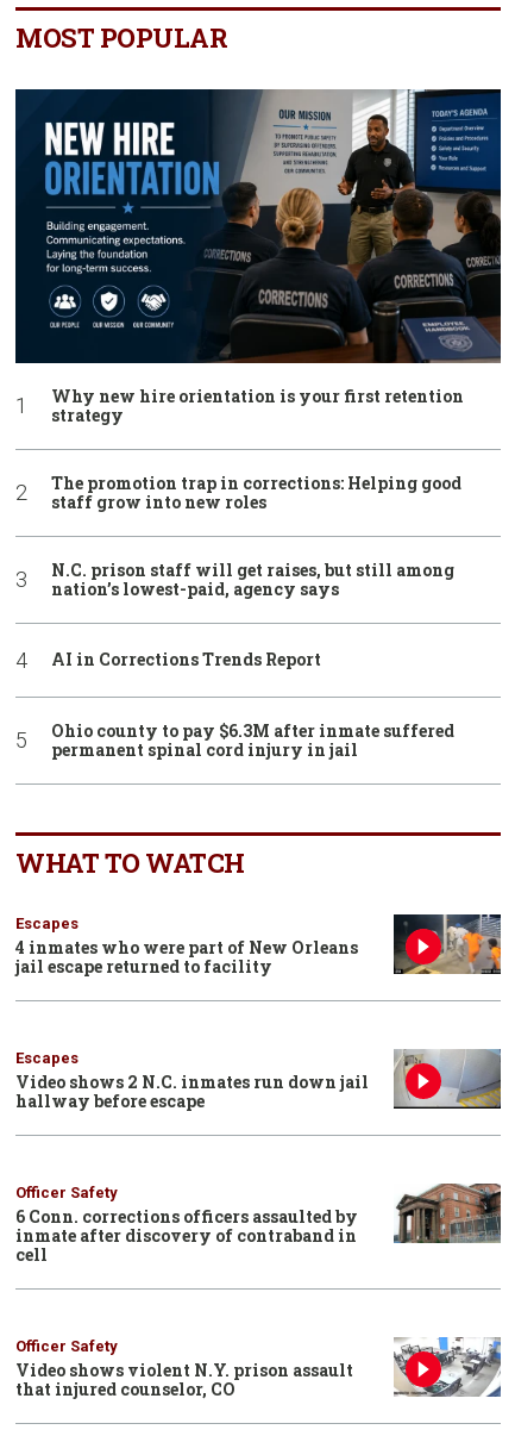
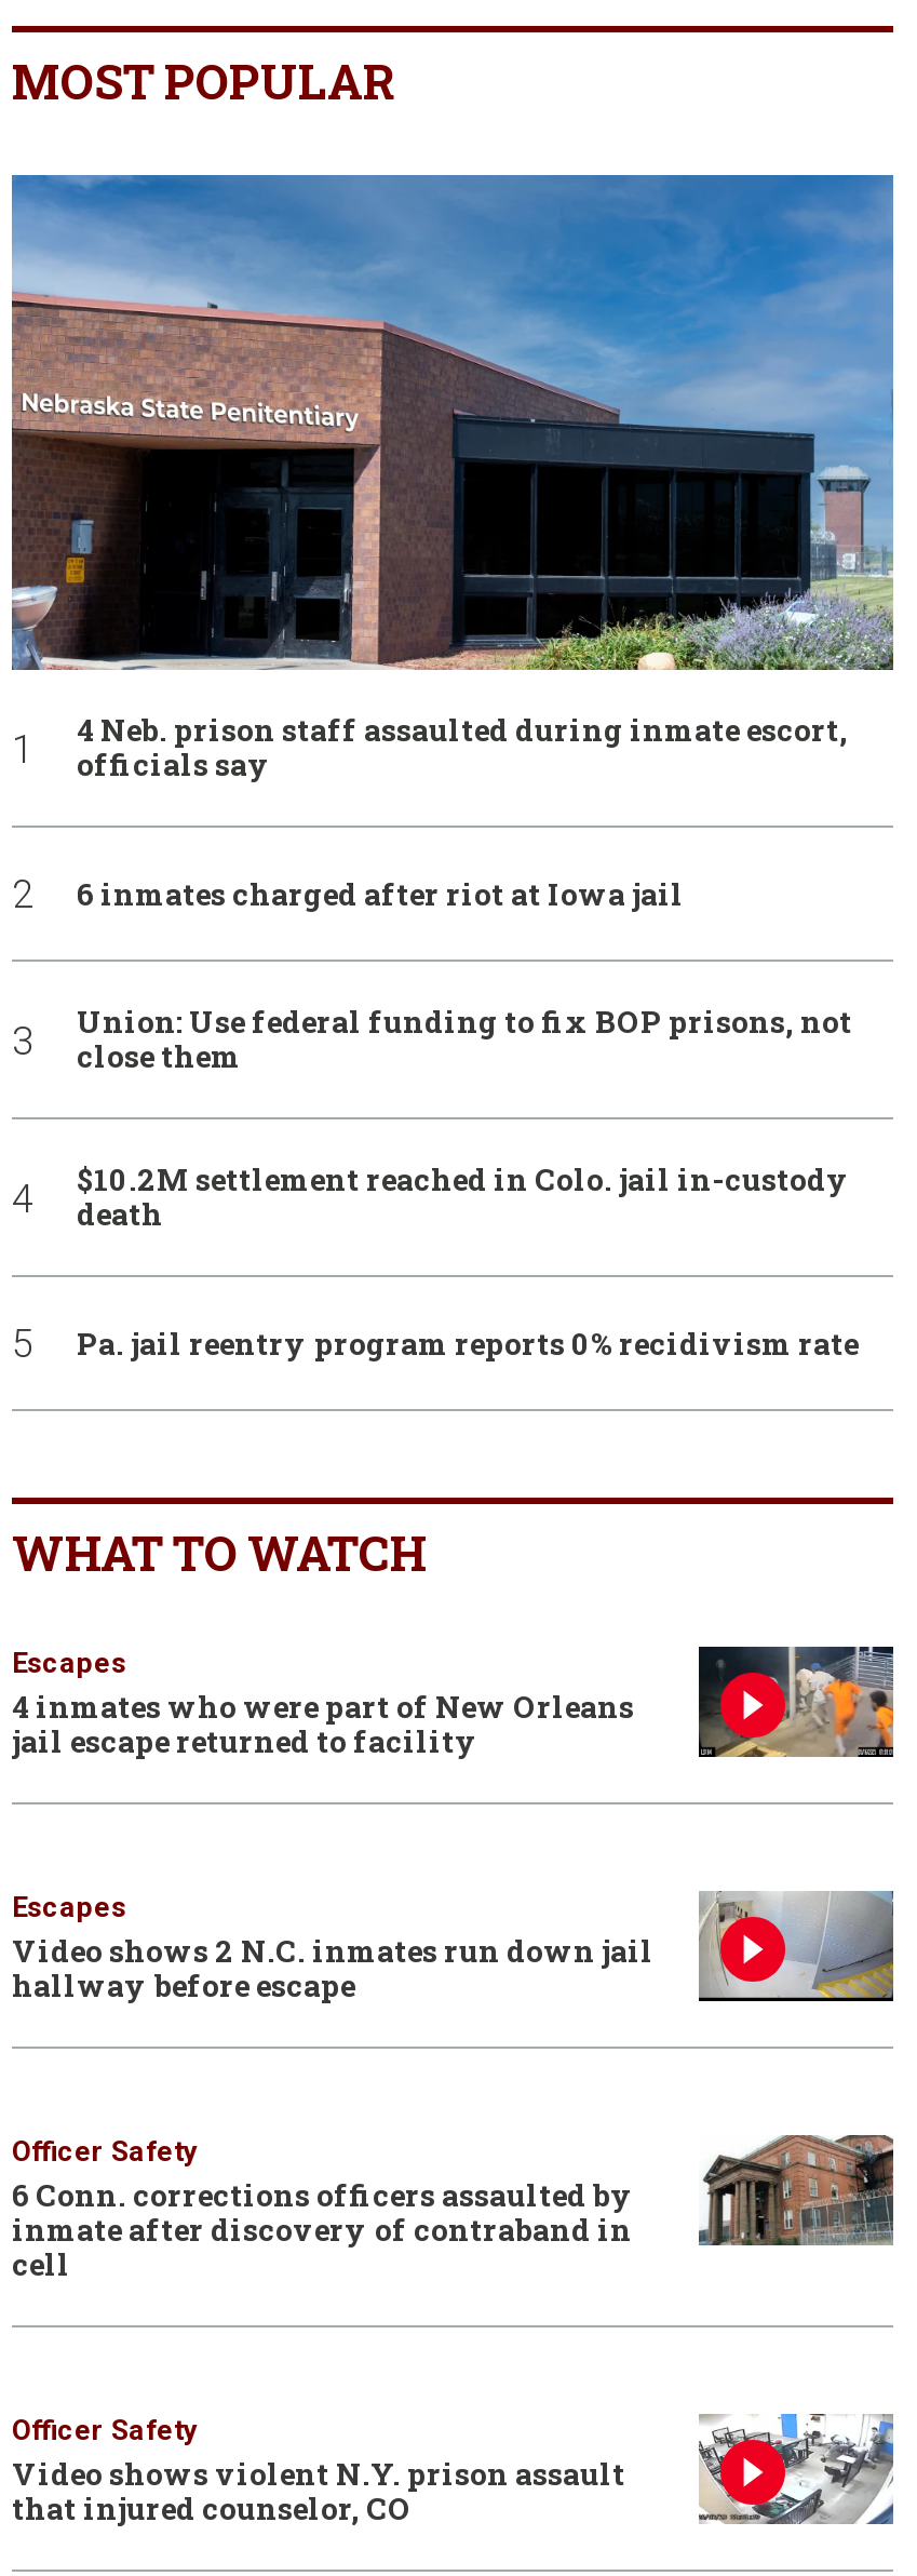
- [image]
- Why new hire orientation is your first retention
- strategy
+ [image]
+ 4 Neb. prison staff assaulted during inmate escort,
+ officials say

- The promotion trap in corrections: Helping good
- staff grow into new roles
+ 6 inmates charged after riot at Iowa jail

- N.C. prison staff will get raises, but still among
- nation’s lowest-paid, agency says
+ Union: Use federal funding to fix BOP prisons, not
+ close them

- AI in Corrections Trends Report
+ $10.2M settlement reached in Colo. jail in-custody
+ death

- Ohio county to pay $6.3M after inmate suffered
- permanent spinal cord injury in jail
+ Pa. jail reentry program reports 0% recidivism rate
